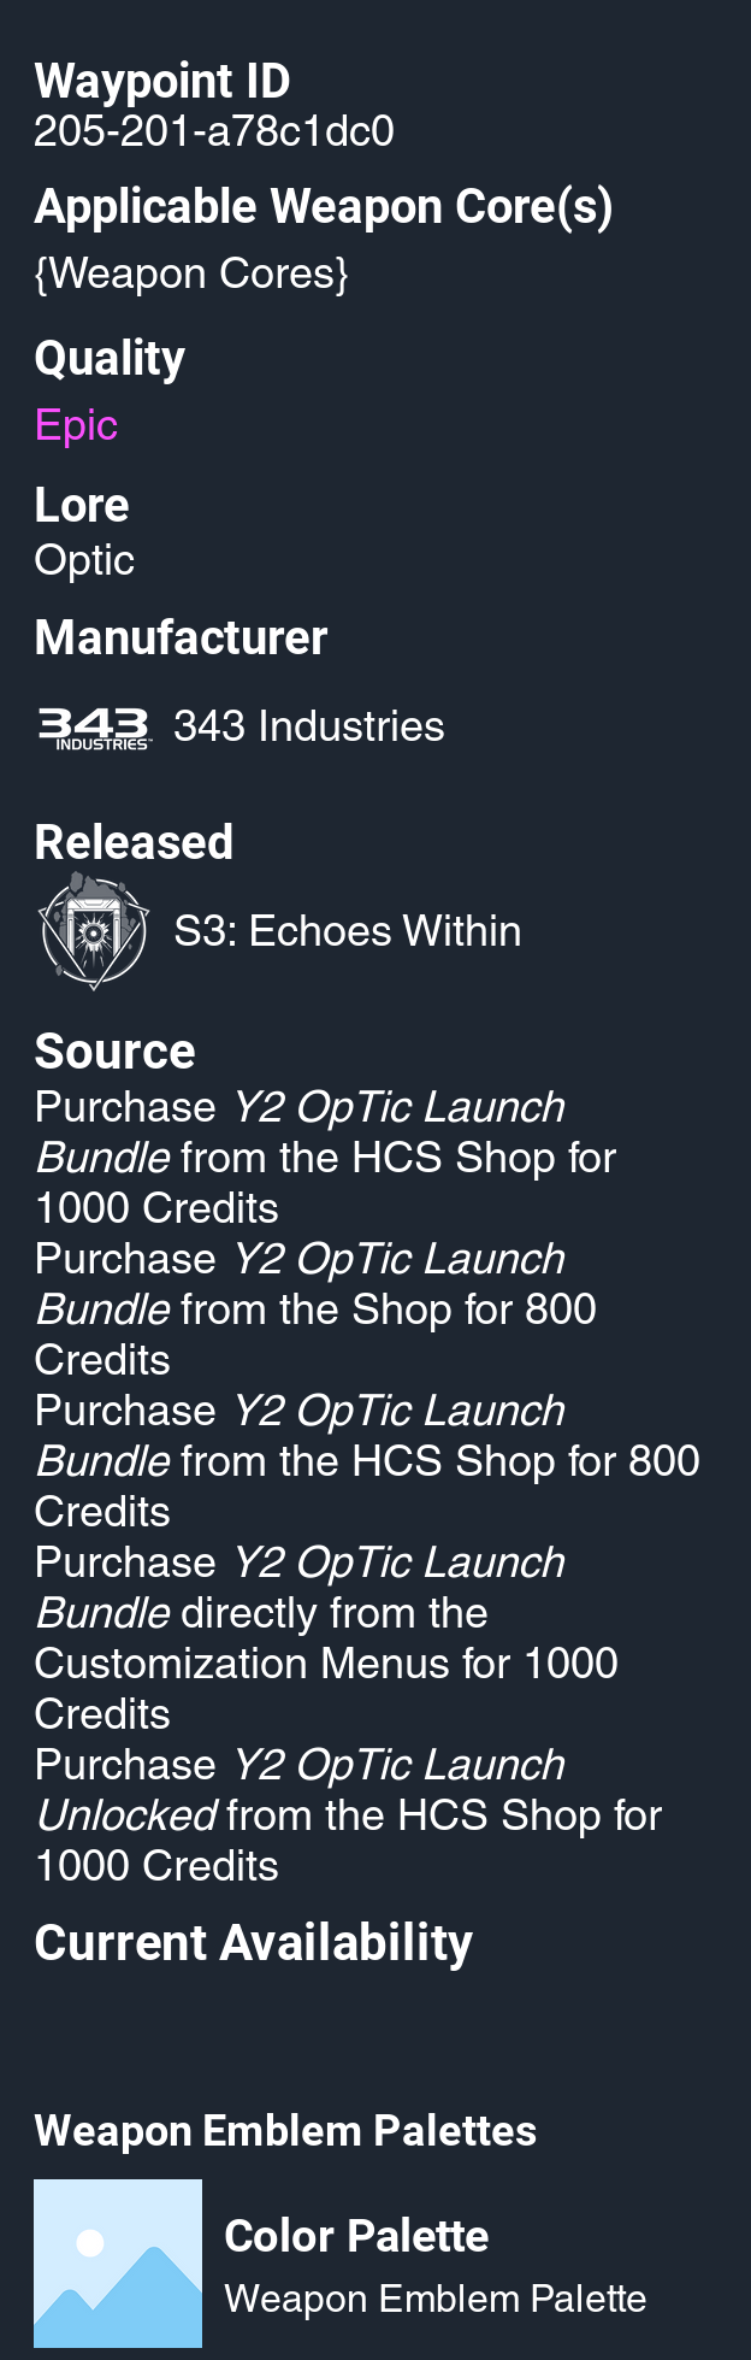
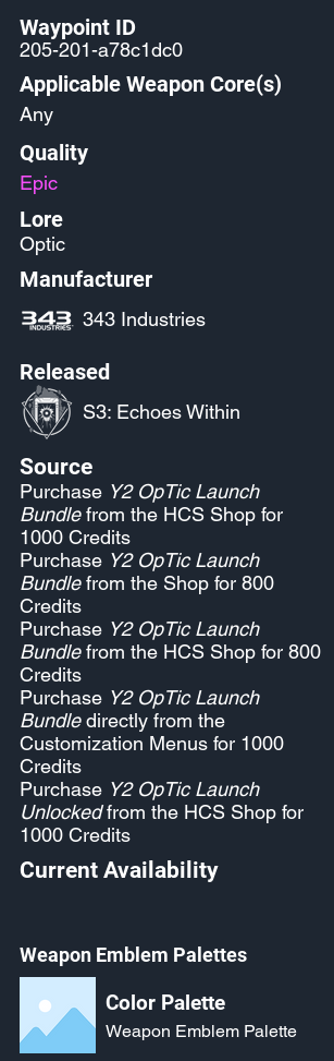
- {Weapon Cores}
+ Any
